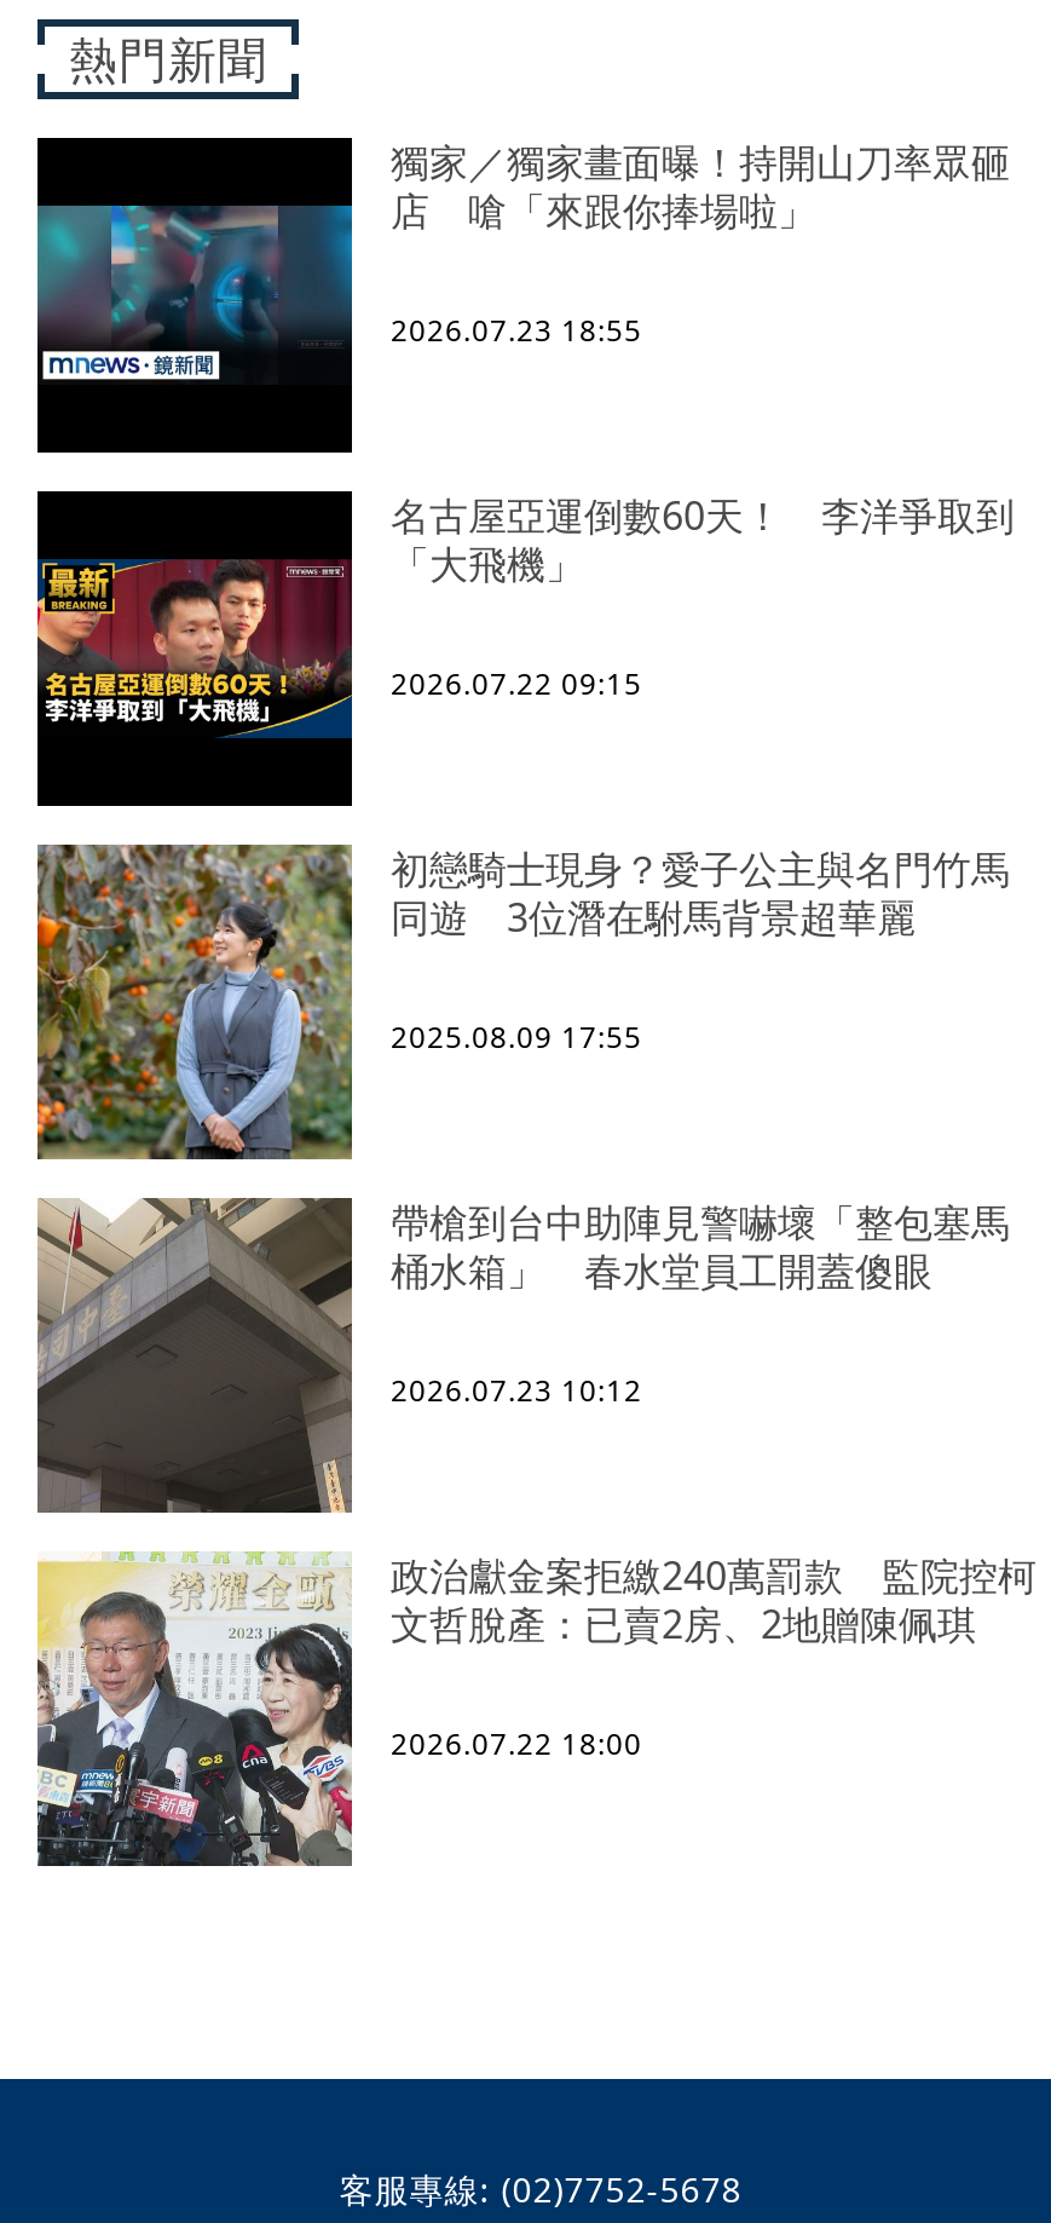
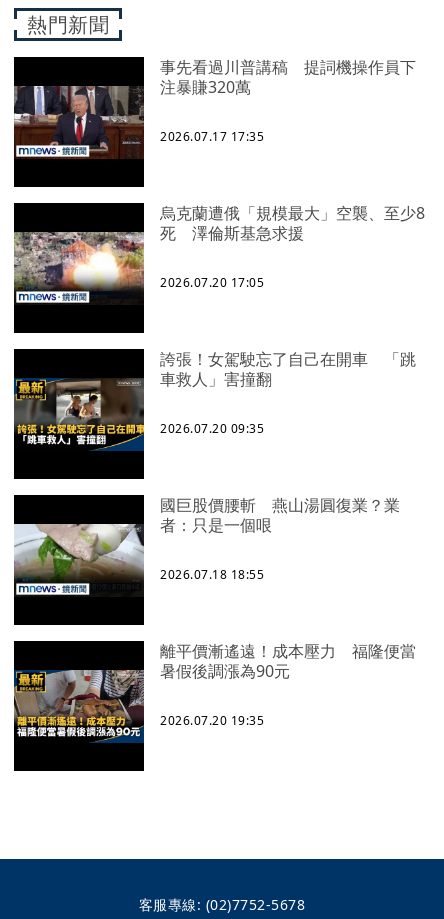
- [image]
- 獨家／獨家畫面曝！持開山刀率眾砸
- 店 嗆「來跟你捧場啦」
+ [image]
+ 事先看過川普講稿 提詞機操作員下
+ 注暴賺320萬

- 2026.07.23 18:55
+ 2026.07.17 17:35

- [image]
- 名古屋亞運倒數60天！ 李洋爭取到
- 「大飛機」
+ [image]
+ 烏克蘭遭俄「規模最大」空襲、至少8
+ 死 澤倫斯基急求援

- 2026.07.22 09:15
+ 2026.07.20 17:05

- [image]
- 初戀騎士現身？愛子公主與名門竹馬
- 同遊 3位潛在駙馬背景超華麗
+ [image]
+ 誇張！女駕駛忘了自己在開車 「跳
+ 車救人」害撞翻

- 2025.08.09 17:55
+ 2026.07.20 09:35

- [image]
- 帶槍到台中助陣見警嚇壞「整包塞馬
- 桶水箱」 春水堂員工開蓋傻眼
+ [image]
+ 國巨股價腰斬 燕山湯圓復業？業
+ 者：只是一個哏

- 2026.07.23 10:12
+ 2026.07.18 18:55

- [image]
- 政治獻金案拒繳240萬罰款 監院控柯
- 文哲脫產：已賣2房、2地贈陳佩琪
+ [image]
+ 離平價漸遙遠！成本壓力 福隆便當
+ 暑假後調漲為90元

- 2026.07.22 18:00
+ 2026.07.20 19:35
